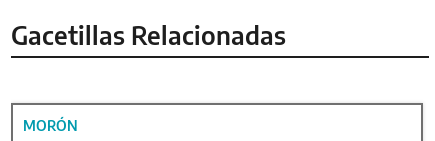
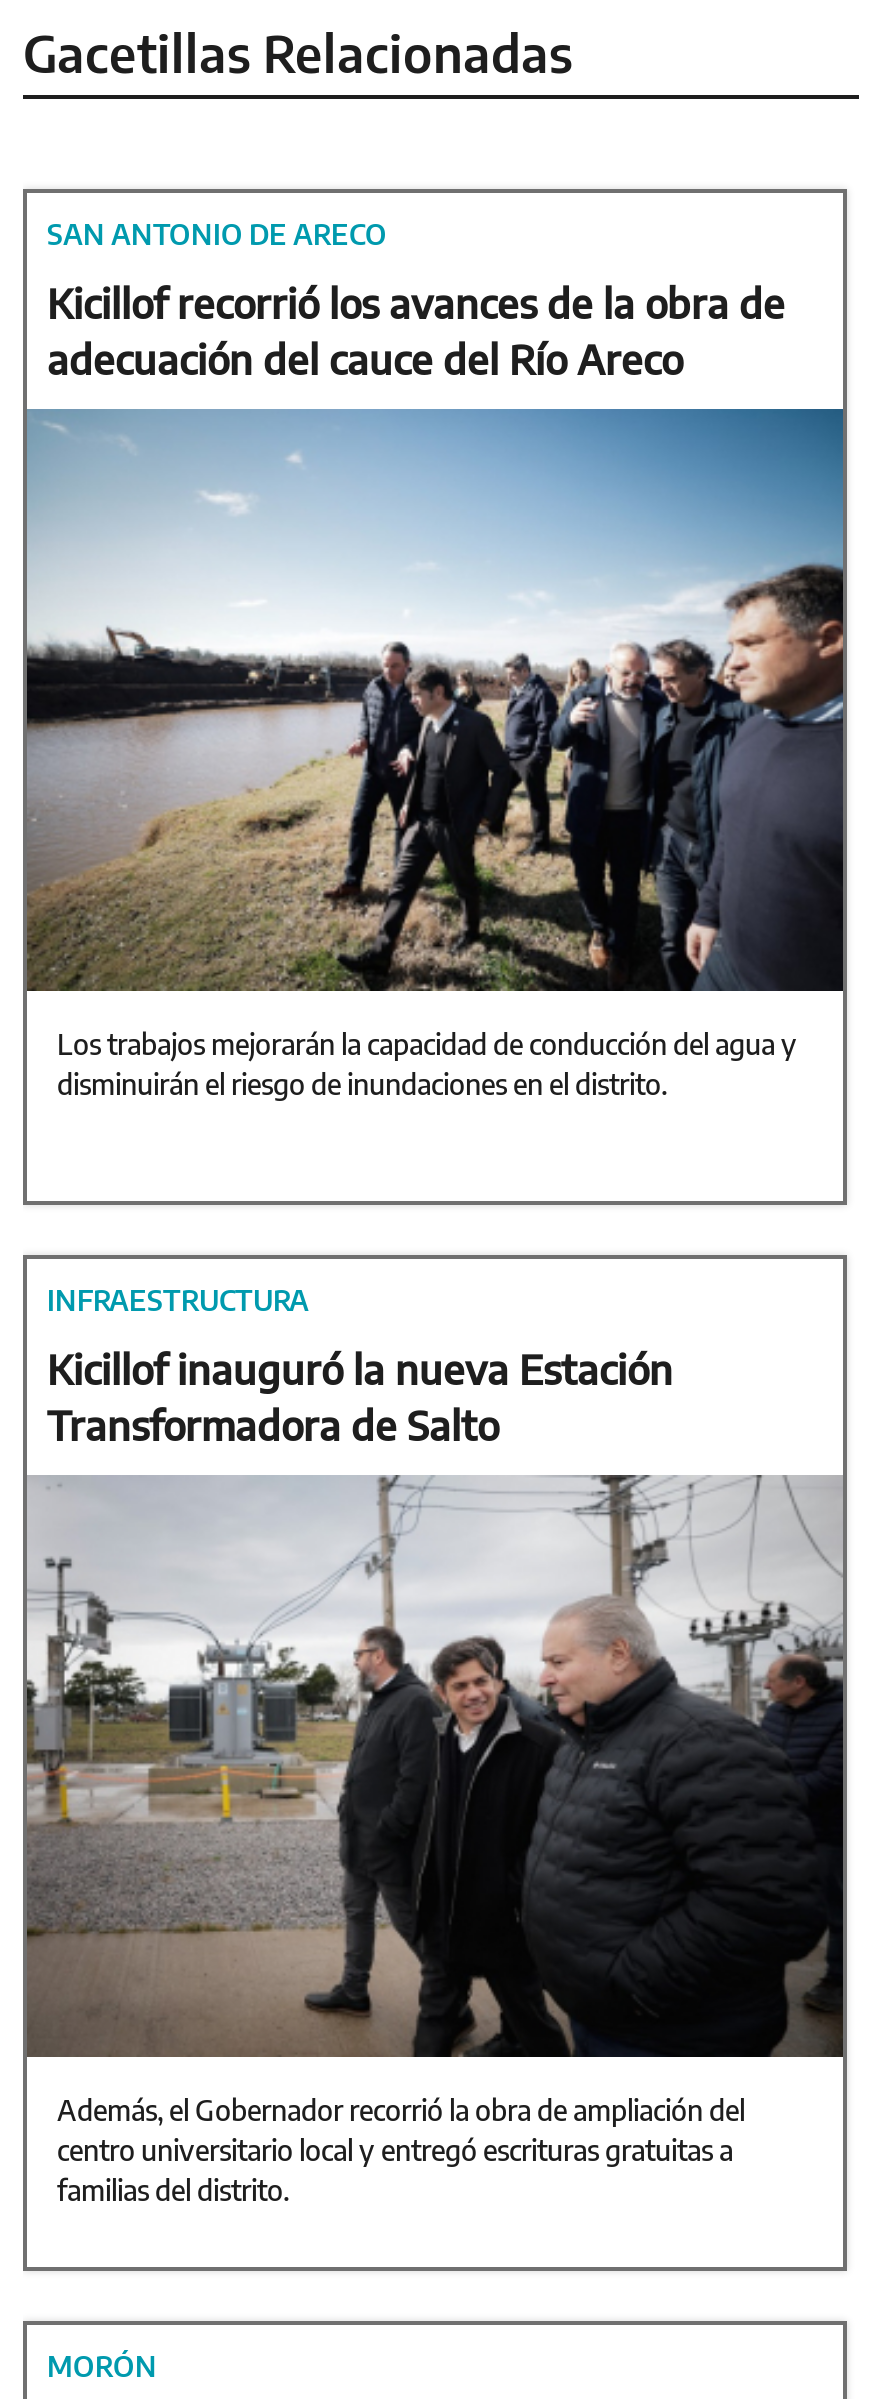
+ [image]
+ Los trabajos mejorarán la capacidad de conducción del agua y
+ disminuirán el riesgo de inundaciones en el distrito.

+ [image]
+ Además, el Gobernador recorrió la obra de ampliación del
+ centro universitario local y entregó escrituras gratuitas a
+ familias del distrito.

+ SAN ANTONIO DE ARECO
+ Kicillof recorrió los avances de la obra de
+ adecuación del cauce del Río Areco

+ INFRAESTRUCTURA
+ Kicillof inauguró la nueva Estación
+ Transformadora de Salto
